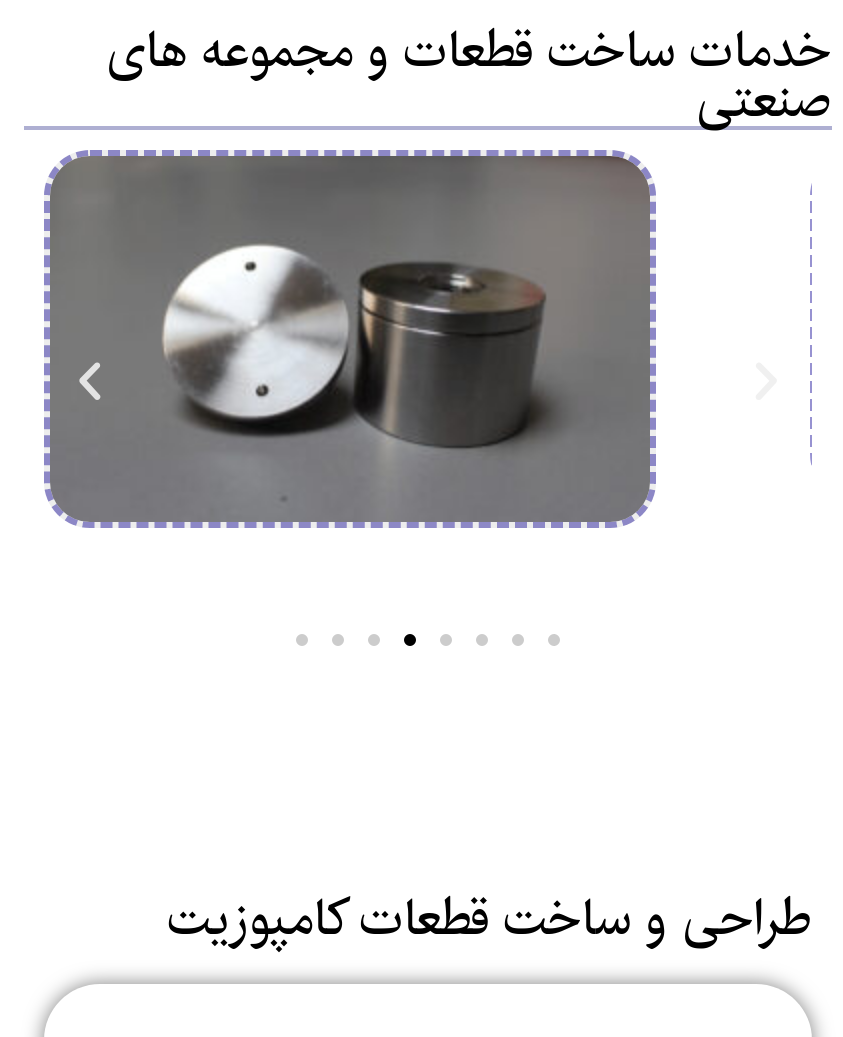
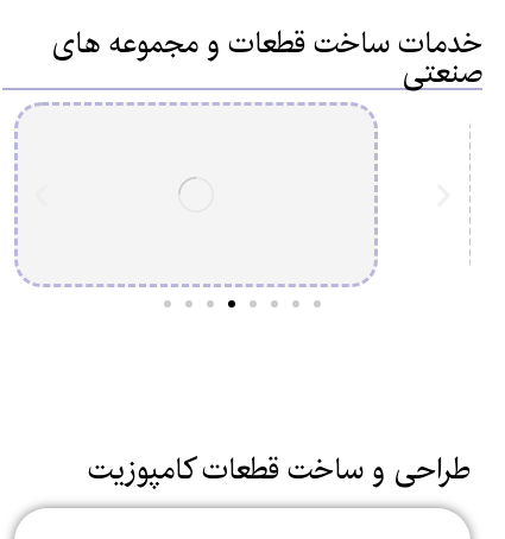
- [image]
